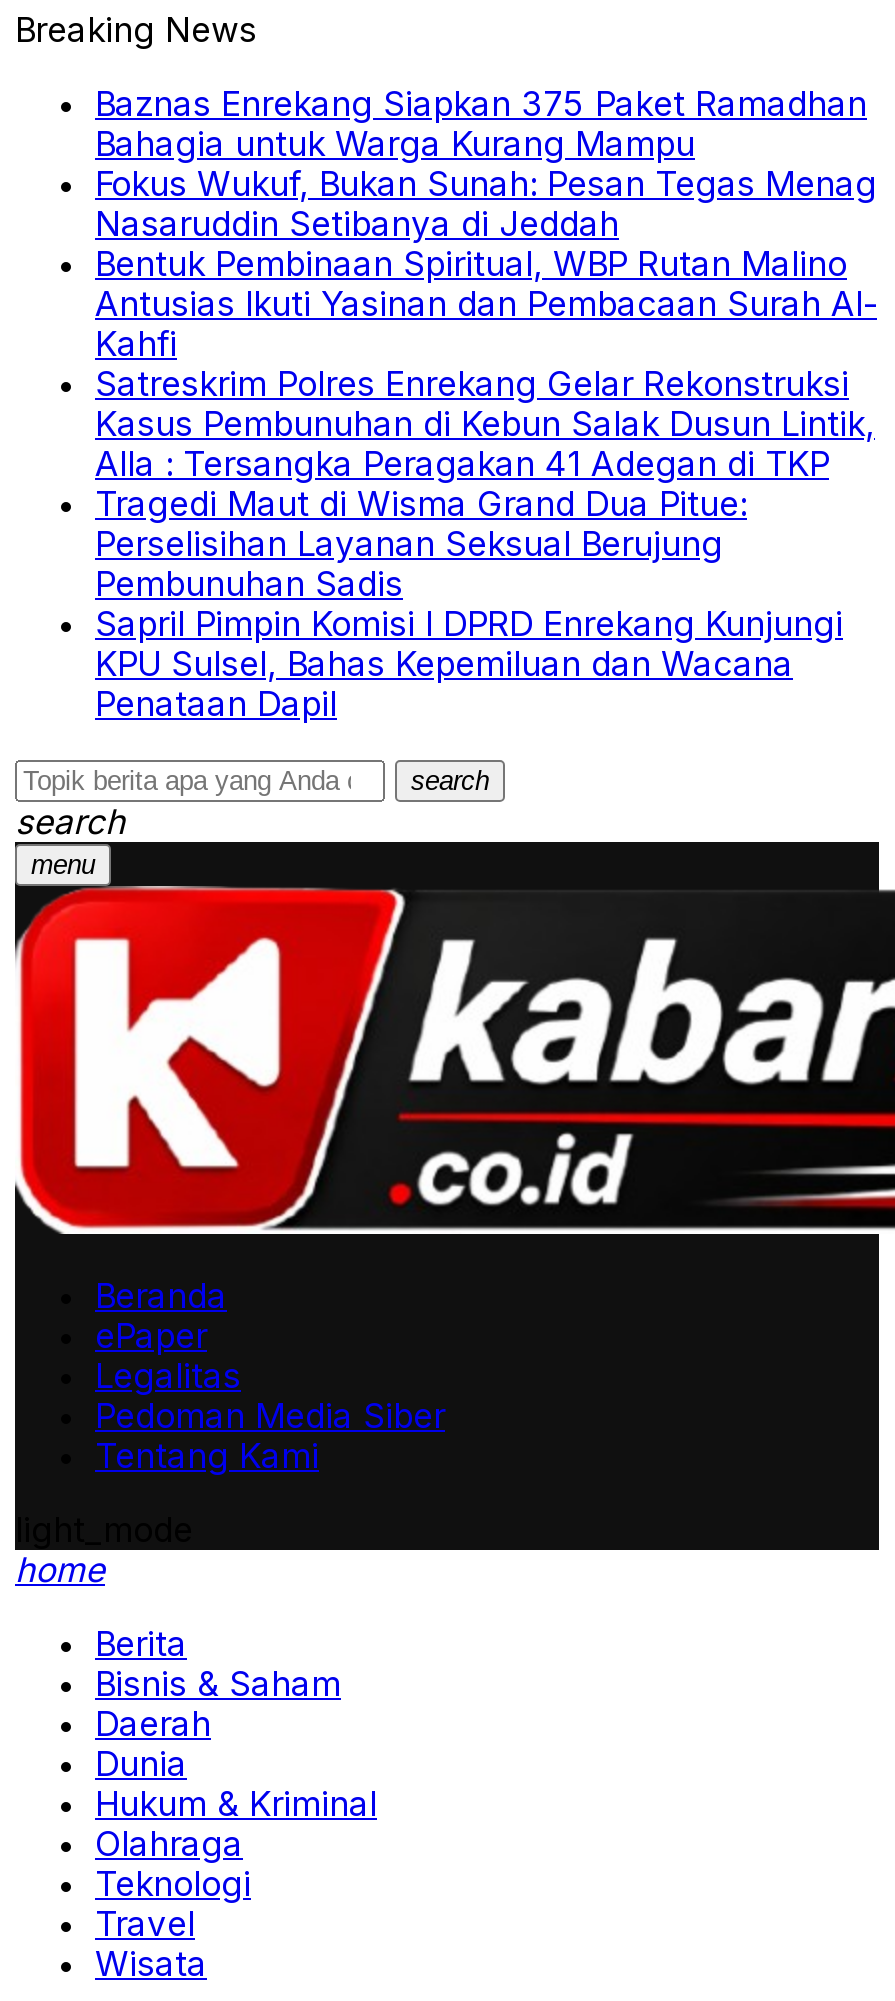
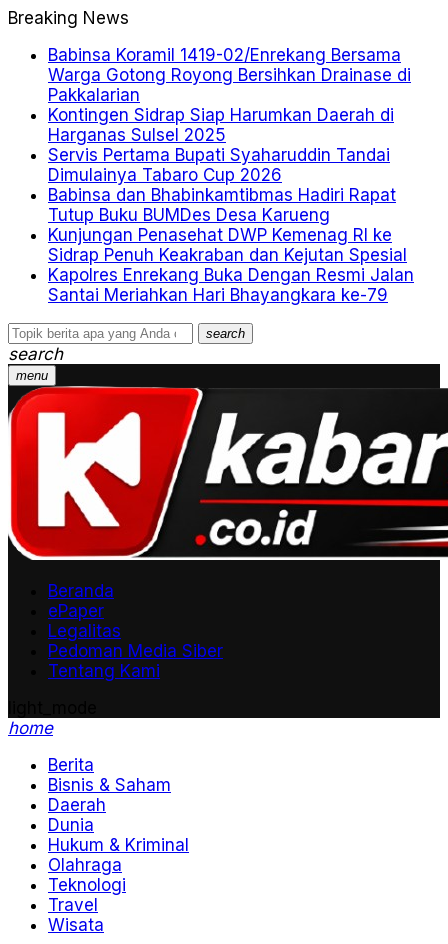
- Baznas Enrekang Siapkan 375 Paket Ramadhan
- Bahagia untuk Warga Kurang Mampu
- Fokus Wukuf, Bukan Sunah: Pesan Tegas Menag
- Nasaruddin Setibanya di Jeddah
- Bentuk Pembinaan Spiritual, WBP Rutan Malino
- Antusias Ikuti Yasinan dan Pembacaan Surah Al-
- Kahfi
- Satreskrim Polres Enrekang Gelar Rekonstruksi
- Kasus Pembunuhan di Kebun Salak Dusun Lintik,
- Alla : Tersangka Peragakan 41 Adegan di TKP
- Tragedi Maut di Wisma Grand Dua Pitue:
- Perselisihan Layanan Seksual Berujung
- Pembunuhan Sadis
- Sapril Pimpin Komisi I DPRD Enrekang Kunjungi
- KPU Sulsel, Bahas Kepemiluan dan Wacana
- Penataan Dapil
+ Babinsa Koramil 1419-02/Enrekang Bersama
+ Warga Gotong Royong Bersihkan Drainase di
+ Pakkalarian
+ Kontingen Sidrap Siap Harumkan Daerah di
+ Harganas Sulsel 2025
+ Servis Pertama Bupati Syaharuddin Tandai
+ Dimulainya Tabaro Cup 2026
+ Babinsa dan Bhabinkamtibmas Hadiri Rapat
+ Tutup Buku BUMDes Desa Karueng
+ Kunjungan Penasehat DWP Kemenag RI ke
+ Sidrap Penuh Keakraban dan Kejutan Spesial
+ Kapolres Enrekang Buka Dengan Resmi Jalan
+ Santai Meriahkan Hari Bhayangkara ke-79
